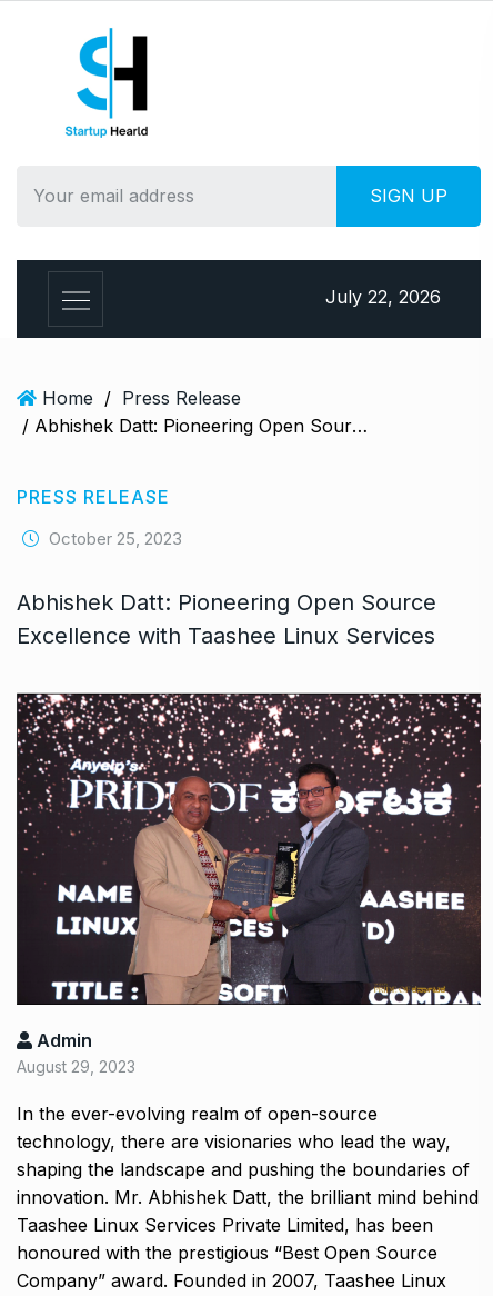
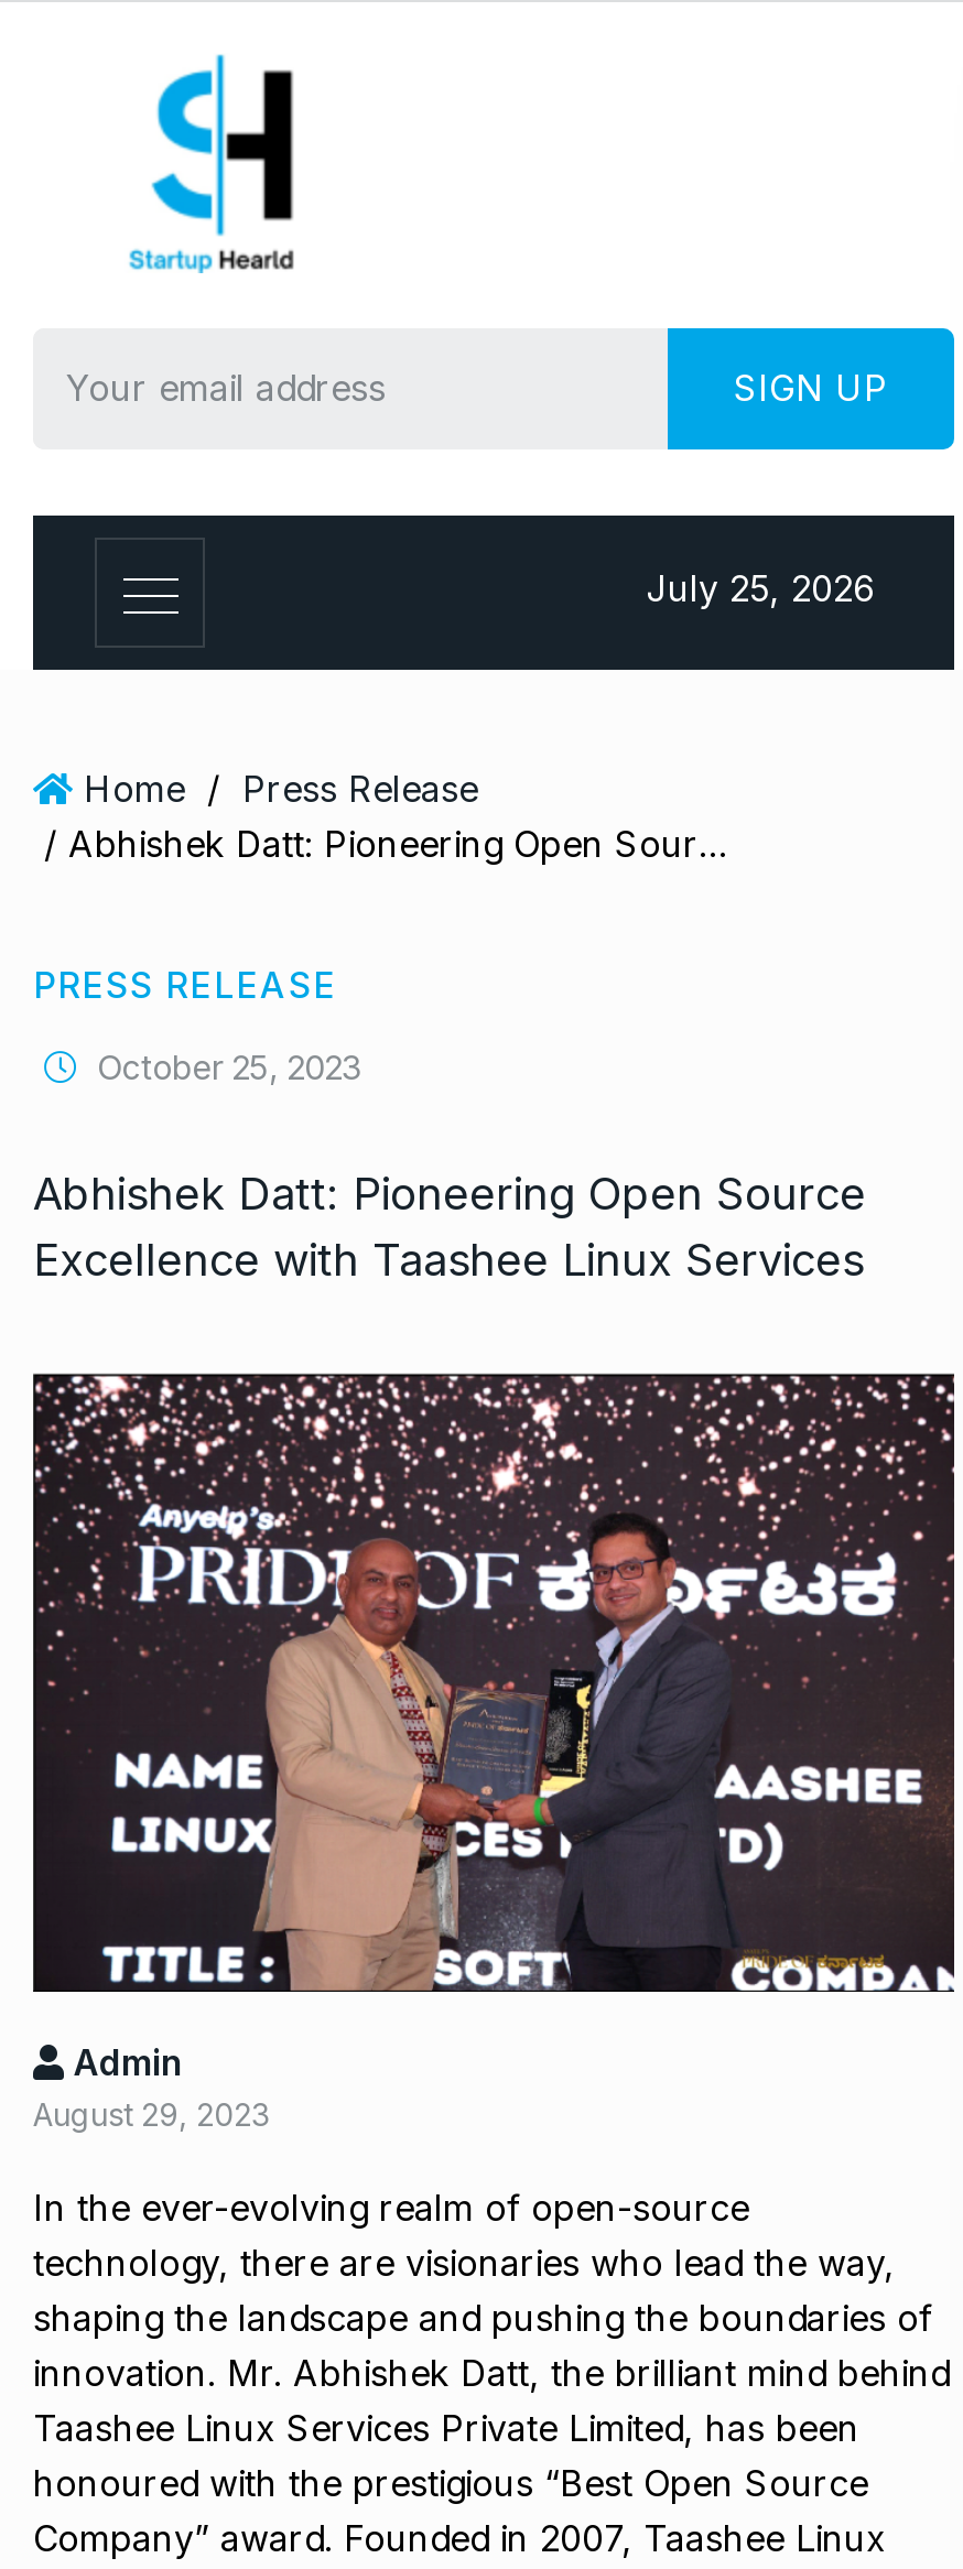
- July 22, 2026
+ July 25, 2026
